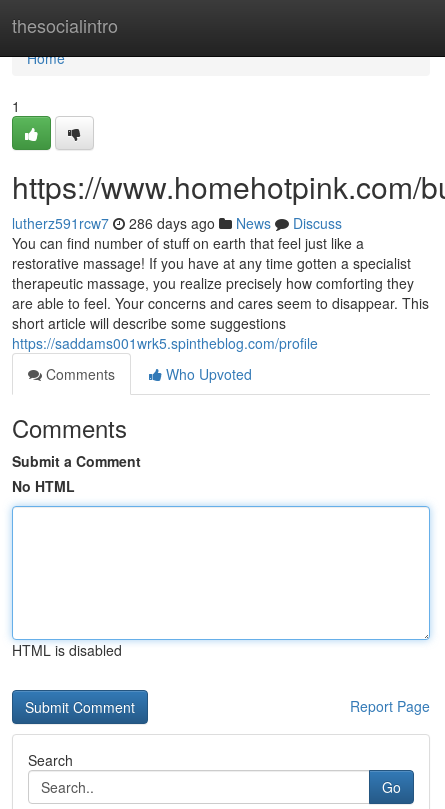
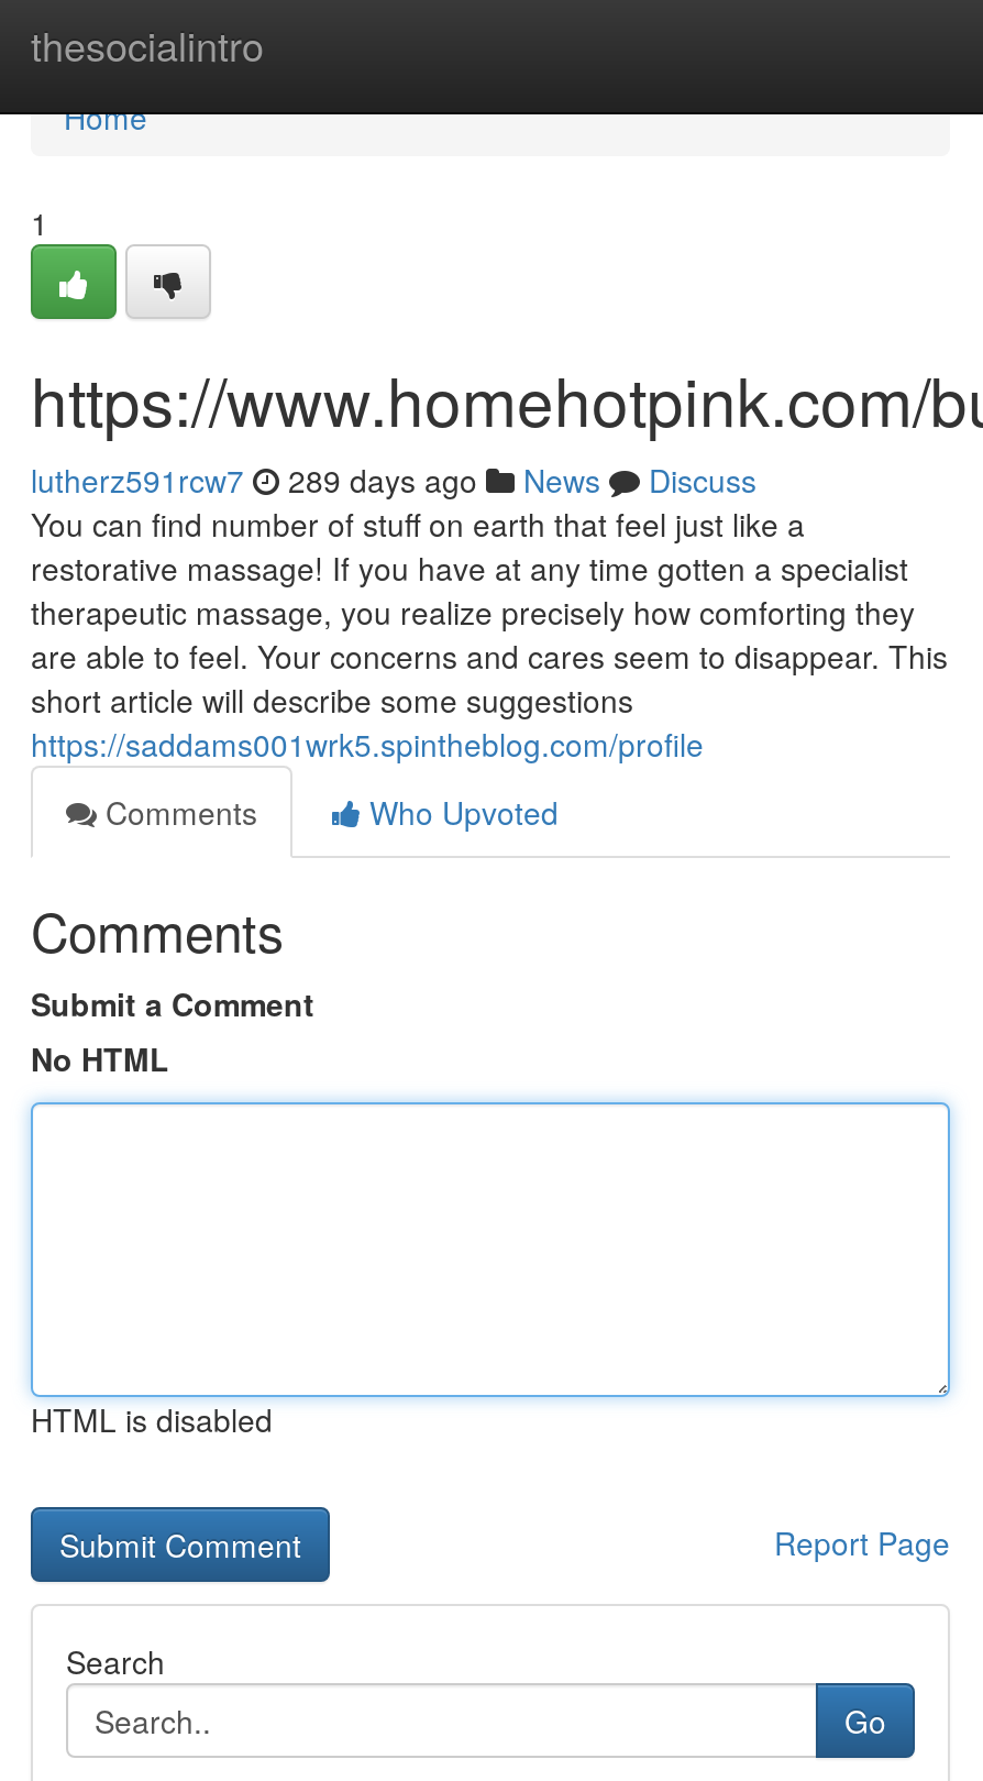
- lutherz591rcw7 286 days ago News Discuss
+ lutherz591rcw7 289 days ago News Discuss
